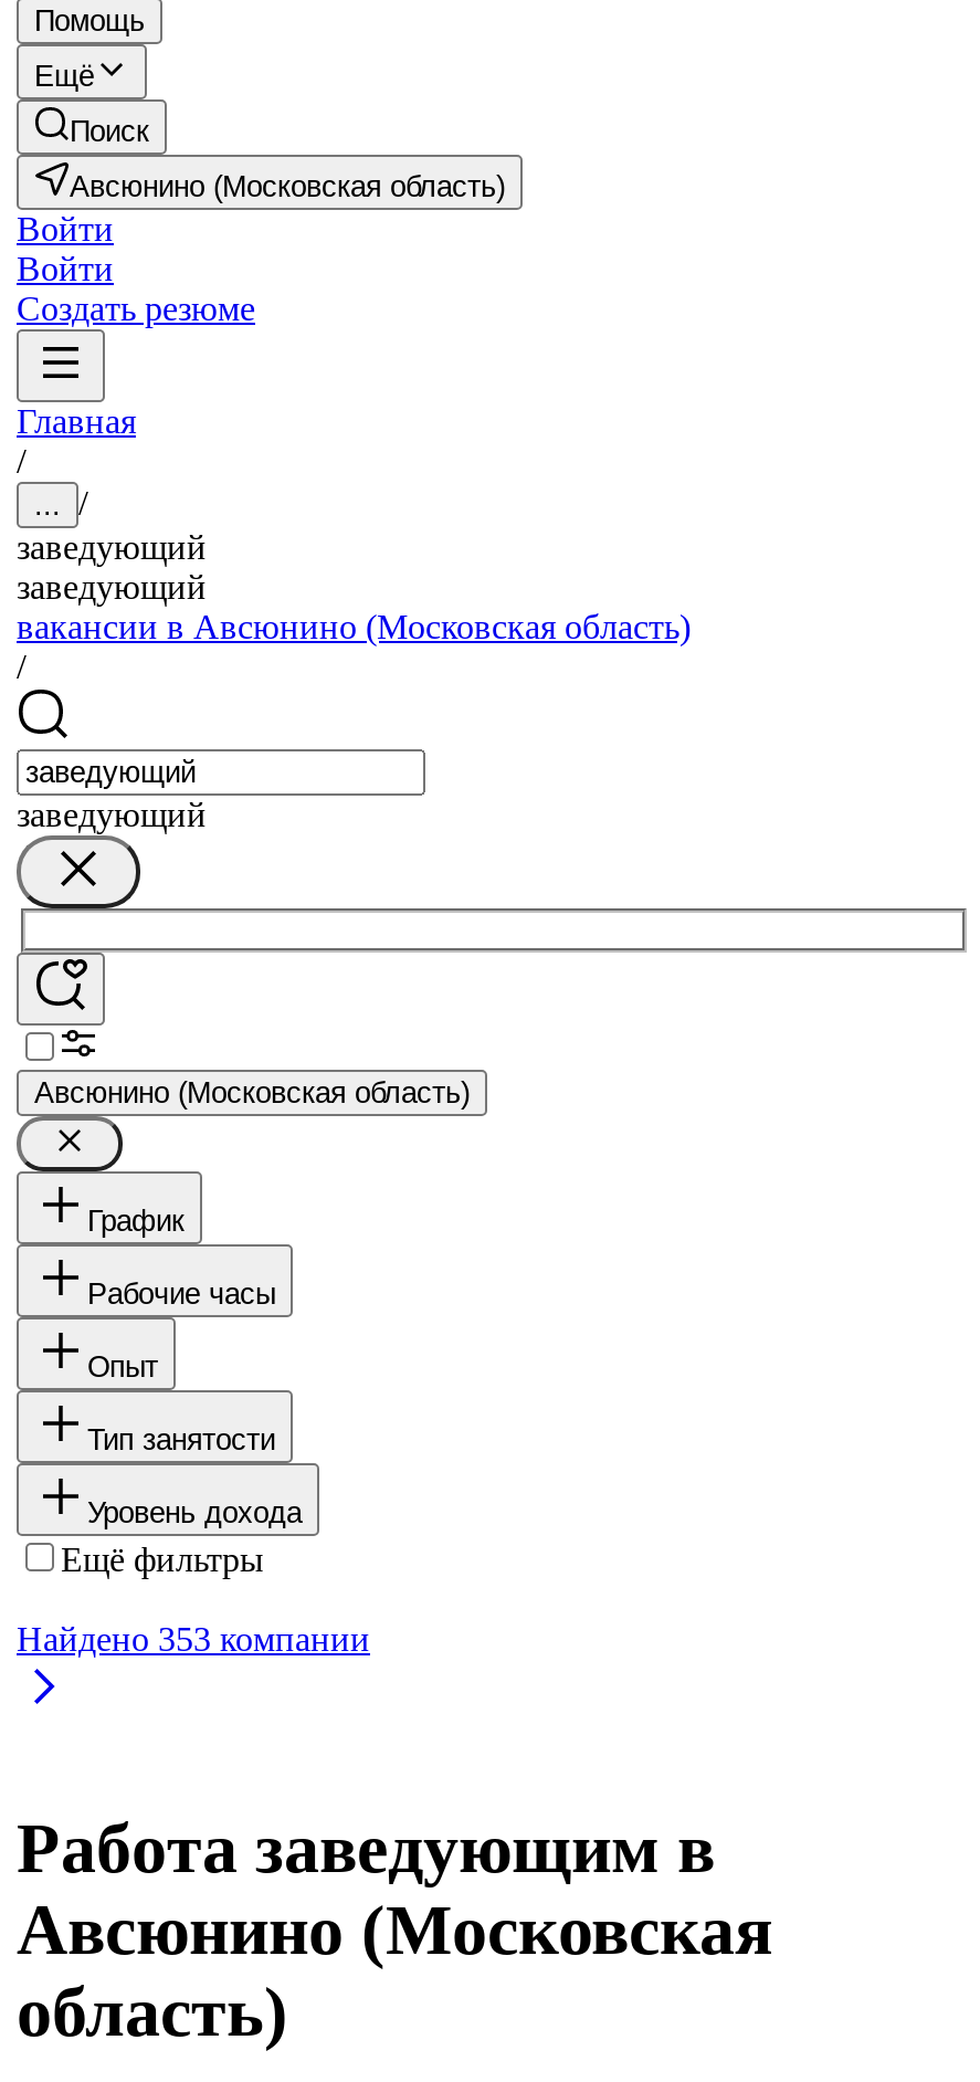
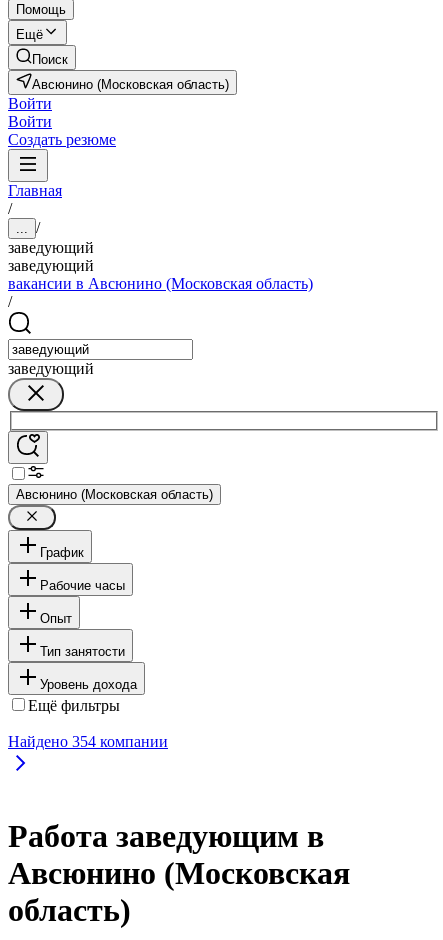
- Найдено 353 компании
+ Найдено 354 компании
